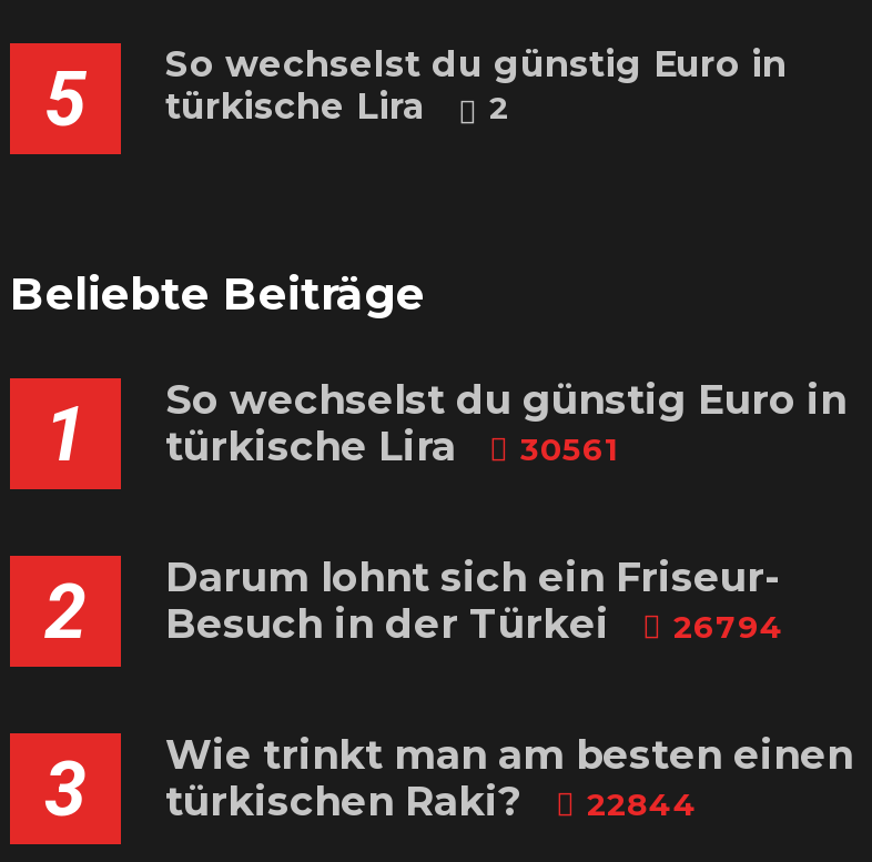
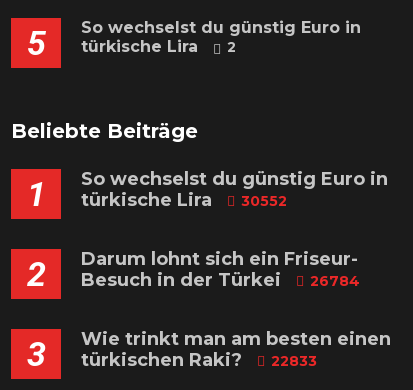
- 1 türkische Lira So wechselst du günstig Euro in 30561
+ 1 türkische Lira So wechselst du günstig Euro in 30552

- 2 Besuch in der Türkei Darum lohnt sich ein Friseur- 26794
+ 2 Besuch in der Türkei Darum lohnt sich ein Friseur- 26784

- 3 türkischen Raki? Wie trinkt man am besten einen 22844
+ 3 türkischen Raki? Wie trinkt man am besten einen 22833
